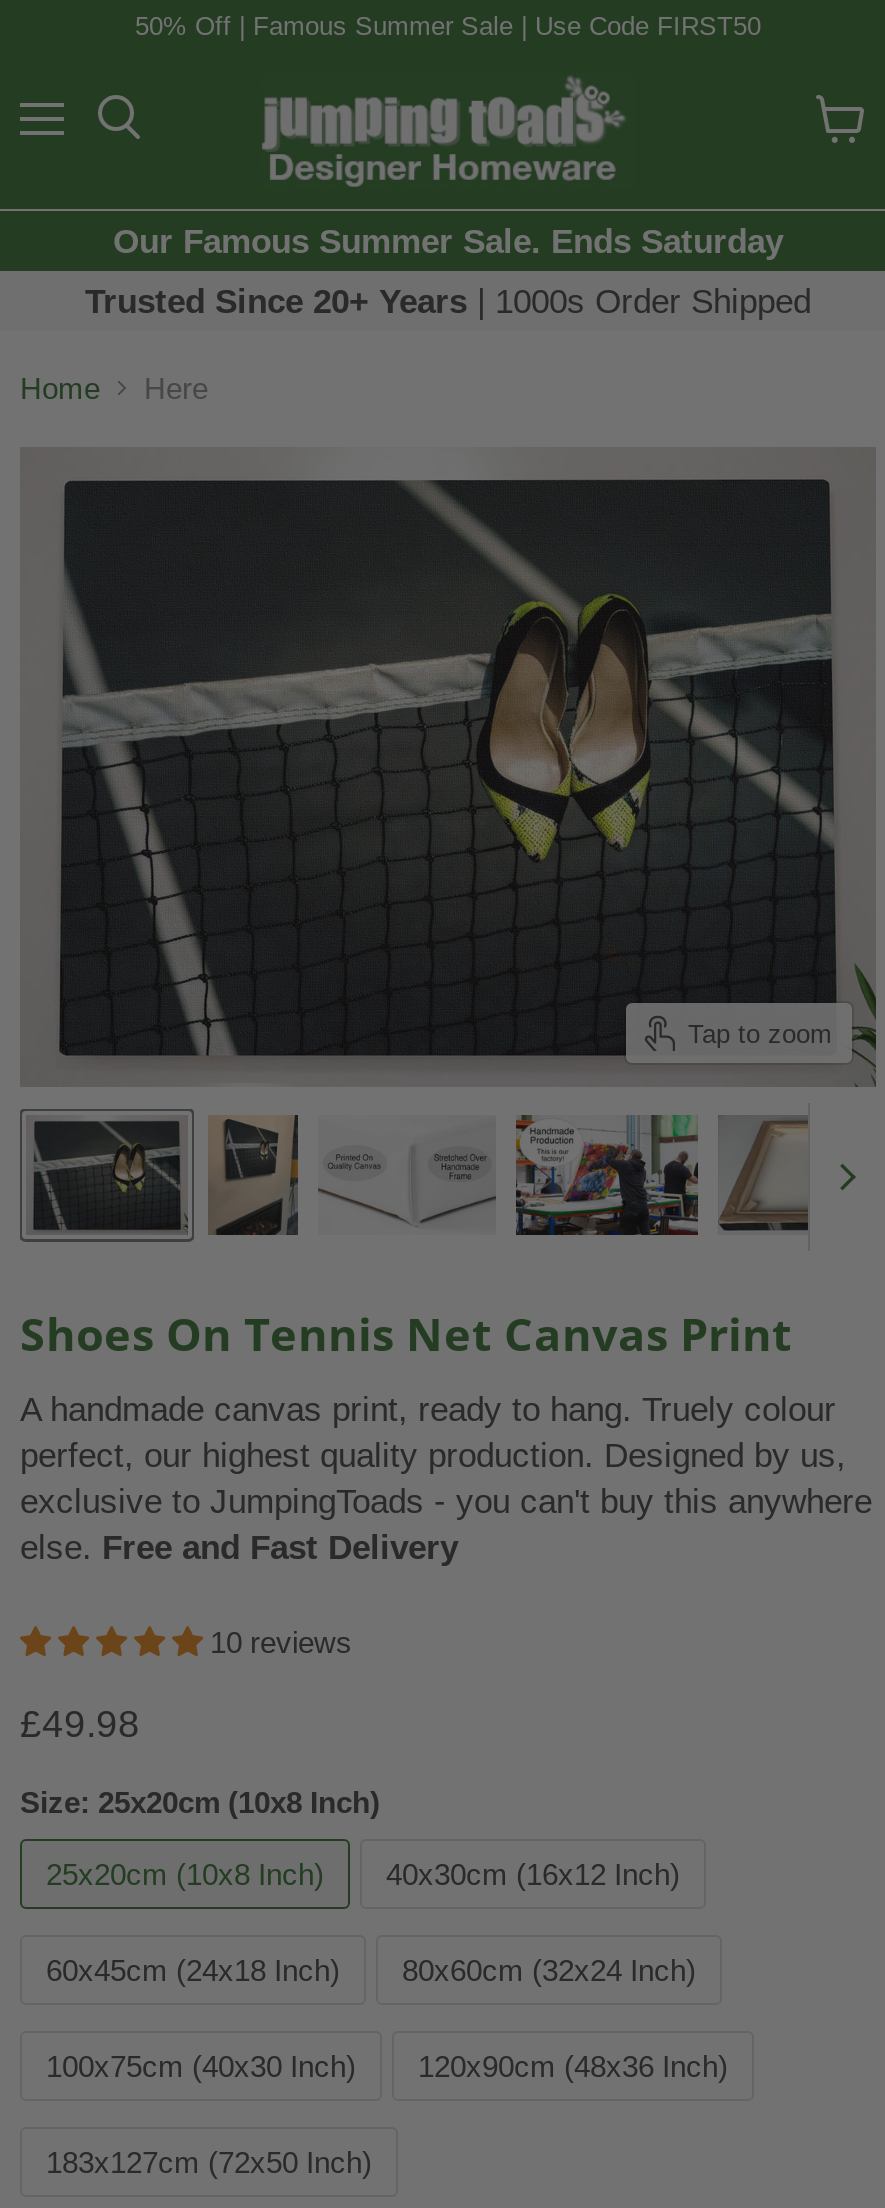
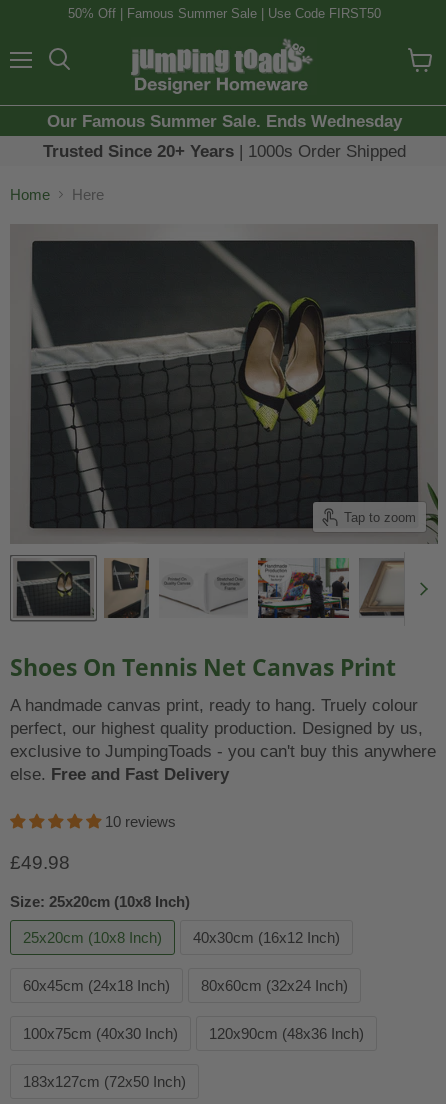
- Our Famous Summer Sale. Ends Saturday
+ Our Famous Summer Sale. Ends Wednesday
